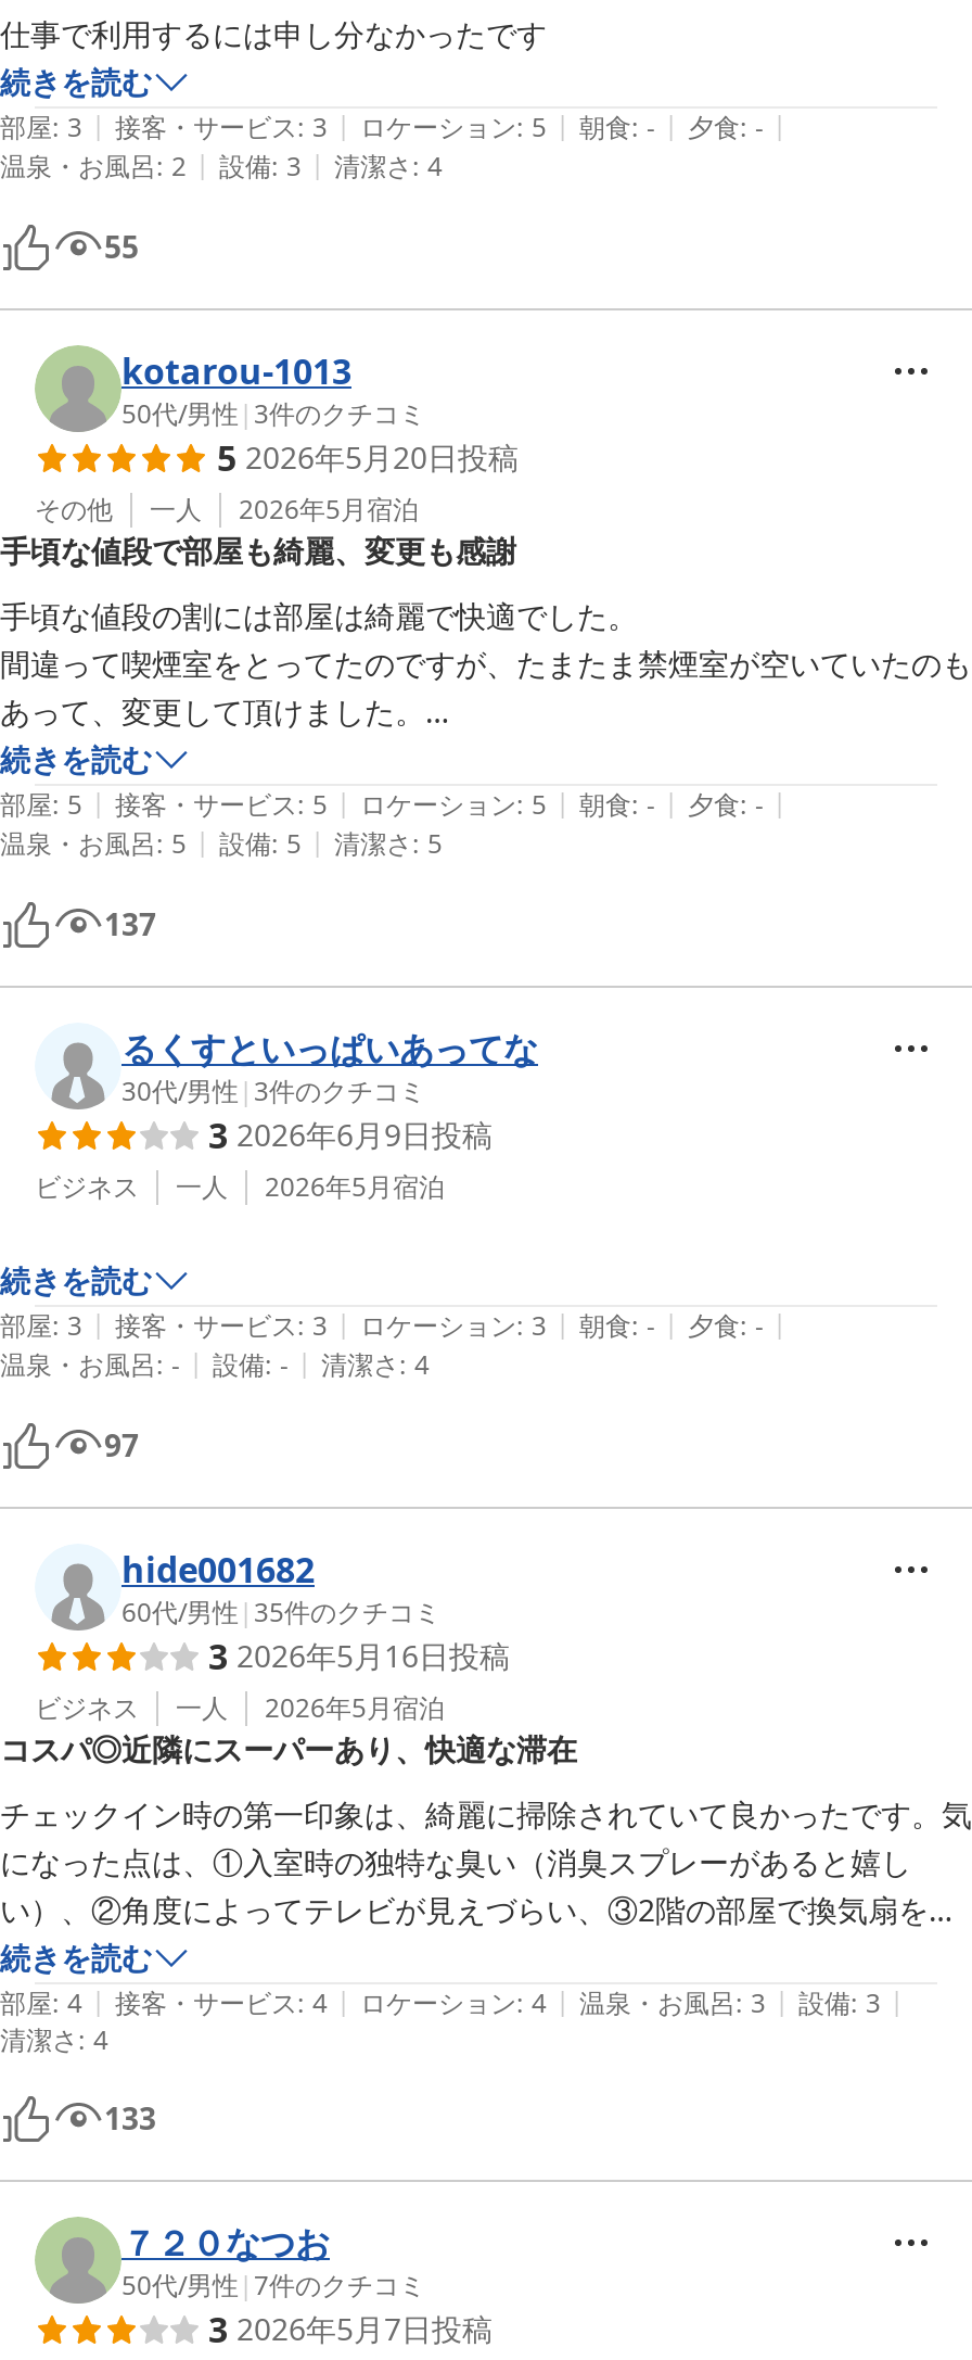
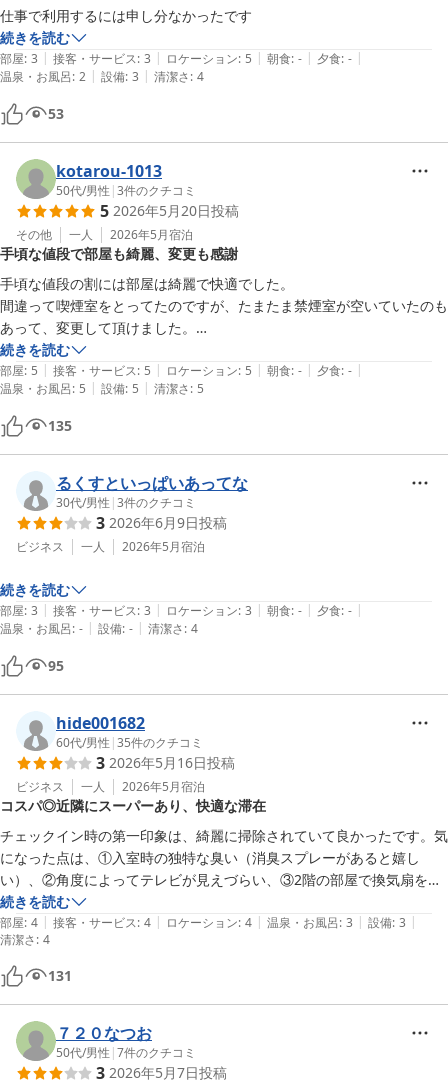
- 55
+ 53

- 137
+ 135

- 97
+ 95

- 133
+ 131
